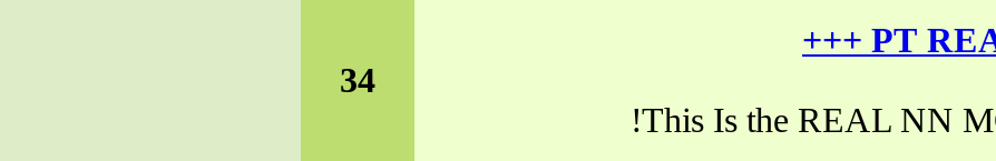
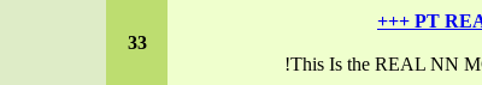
- 34
+ 33
